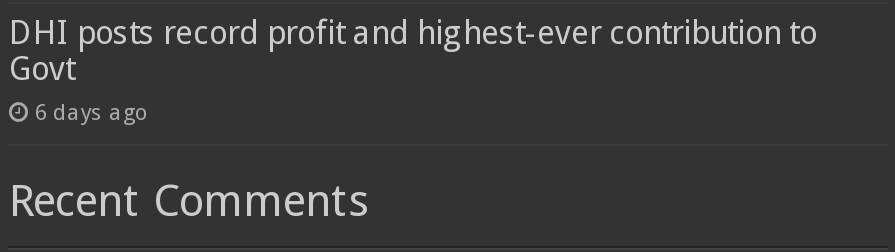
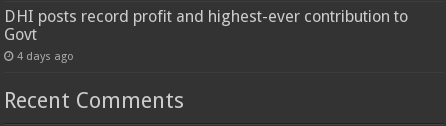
- 6 days ago
+ 4 days ago
